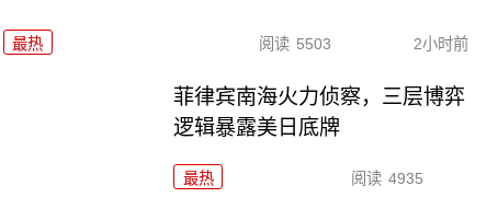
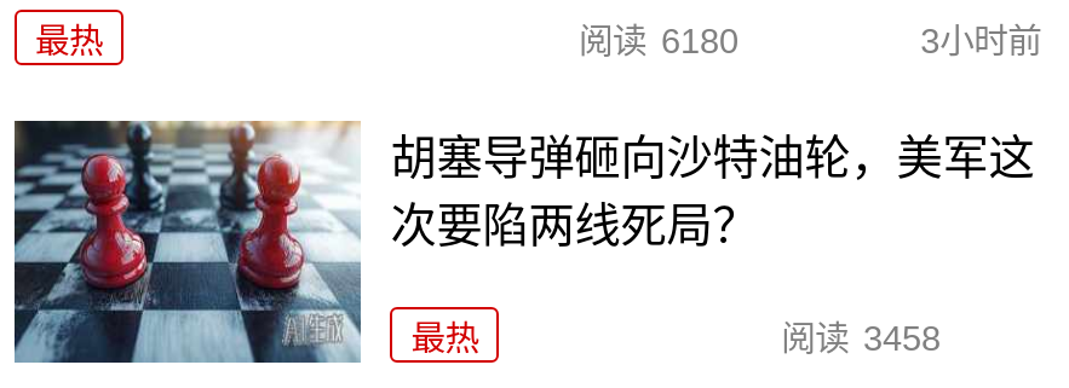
- 阅读 5503
- 2小时前
+ 阅读 6180
+ 3小时前

+ [image]

- 菲律宾南海火力侦察，三层博弈
- 逻辑暴露美日底牌
+ 胡塞导弹砸向沙特油轮，美军这
+ 次要陷两线死局？

- 阅读 4935
+ 阅读 3458
